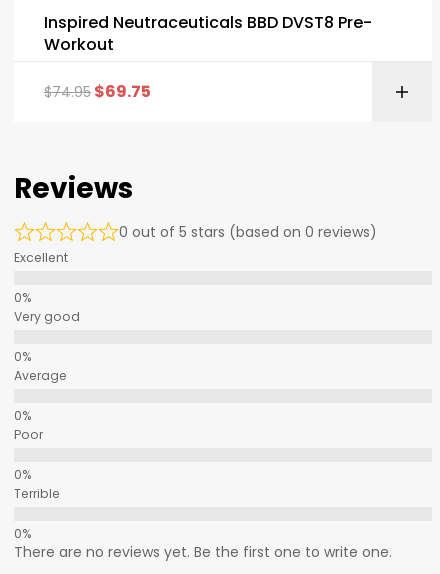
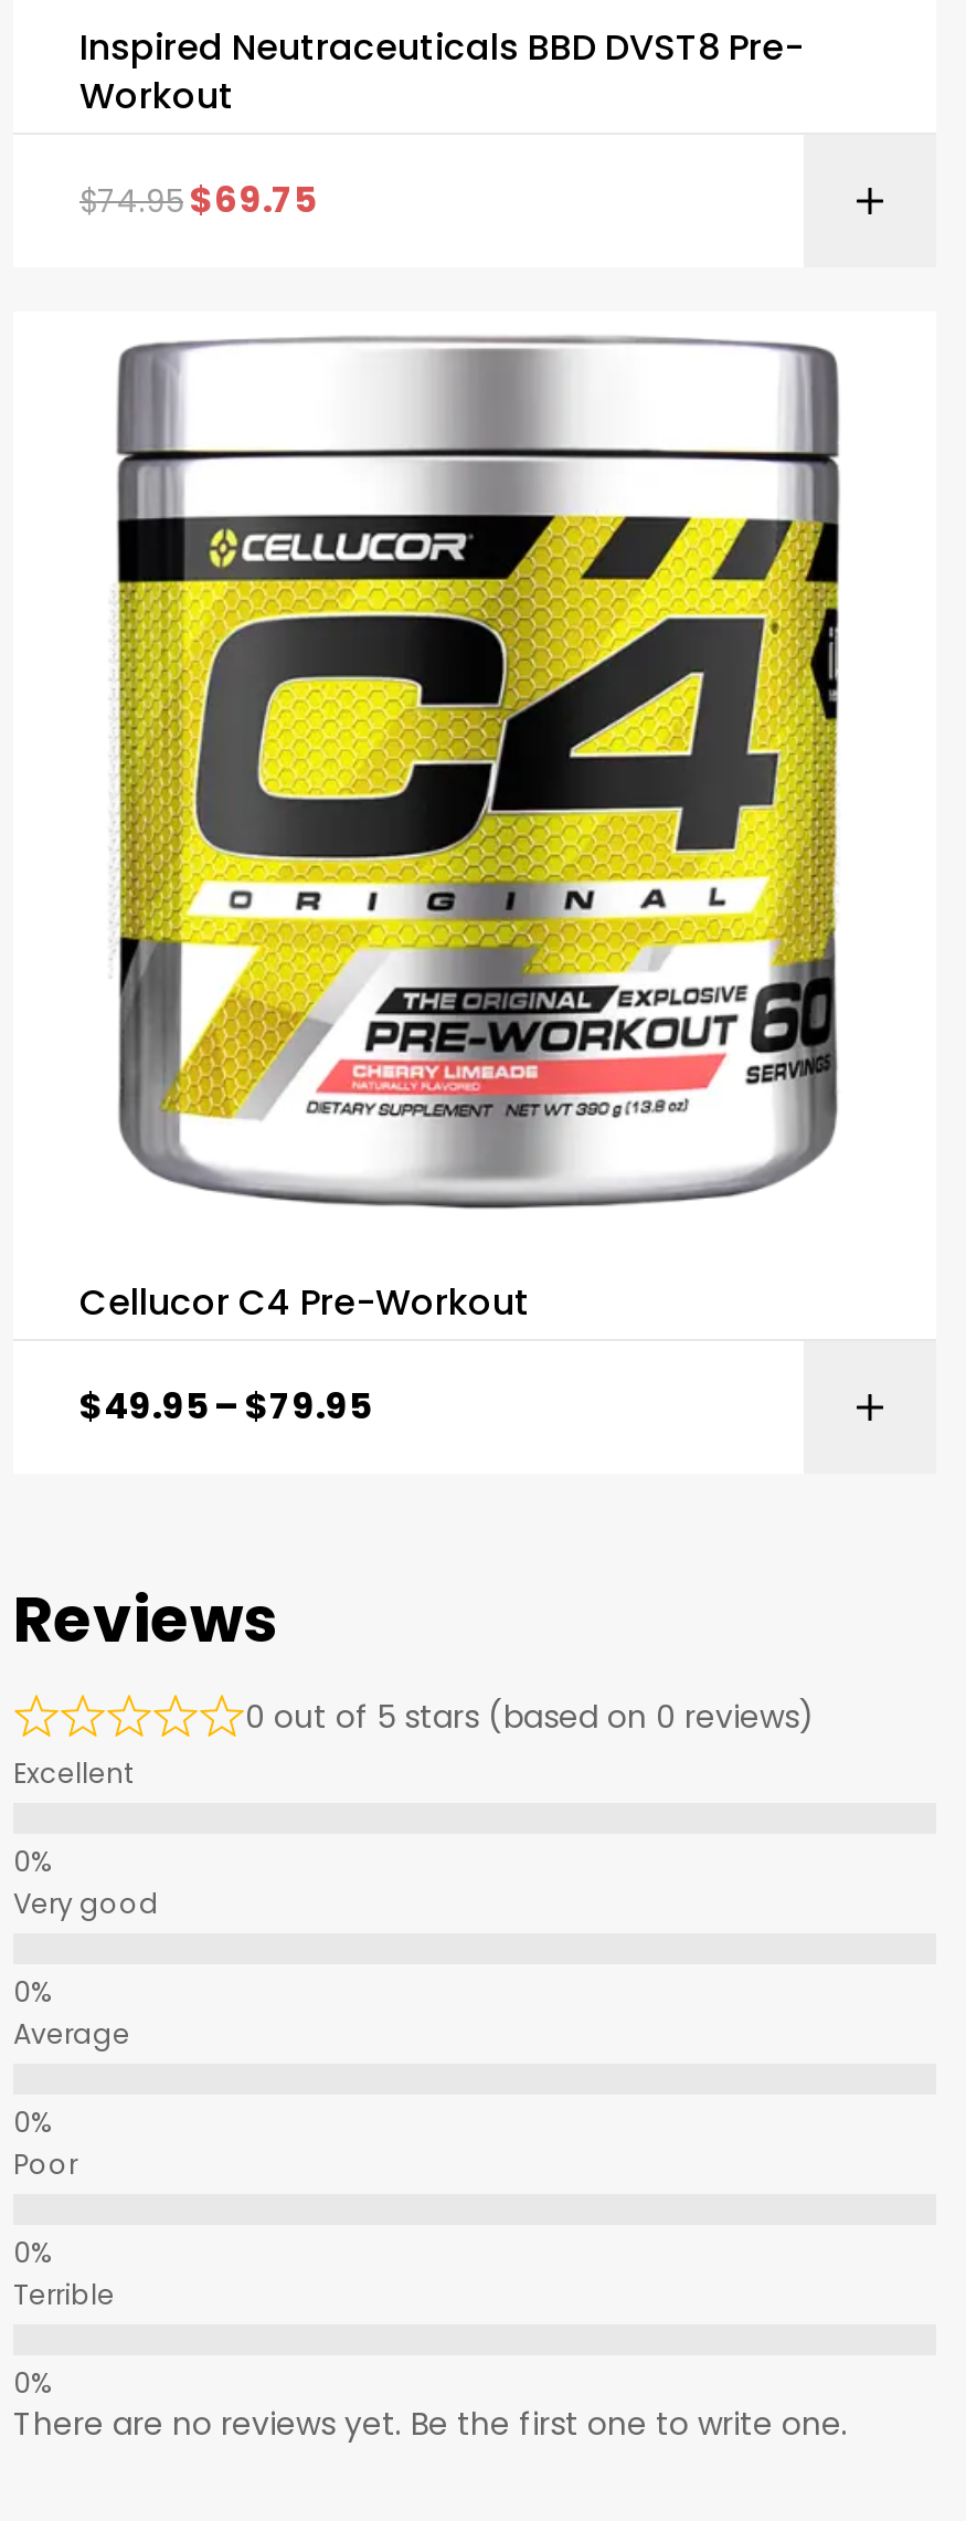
+ [image]
+ Cellucor C4 Pre-Workout
+ $49.95 – $79.95
